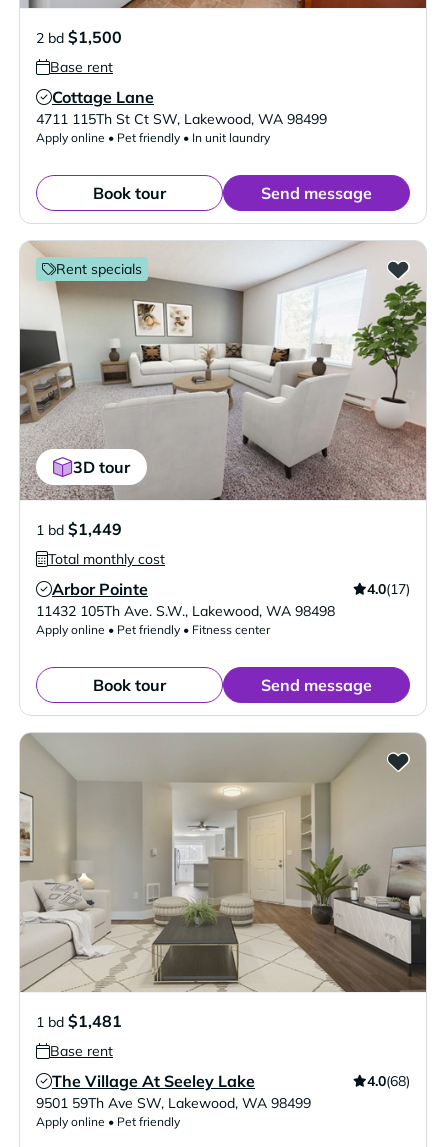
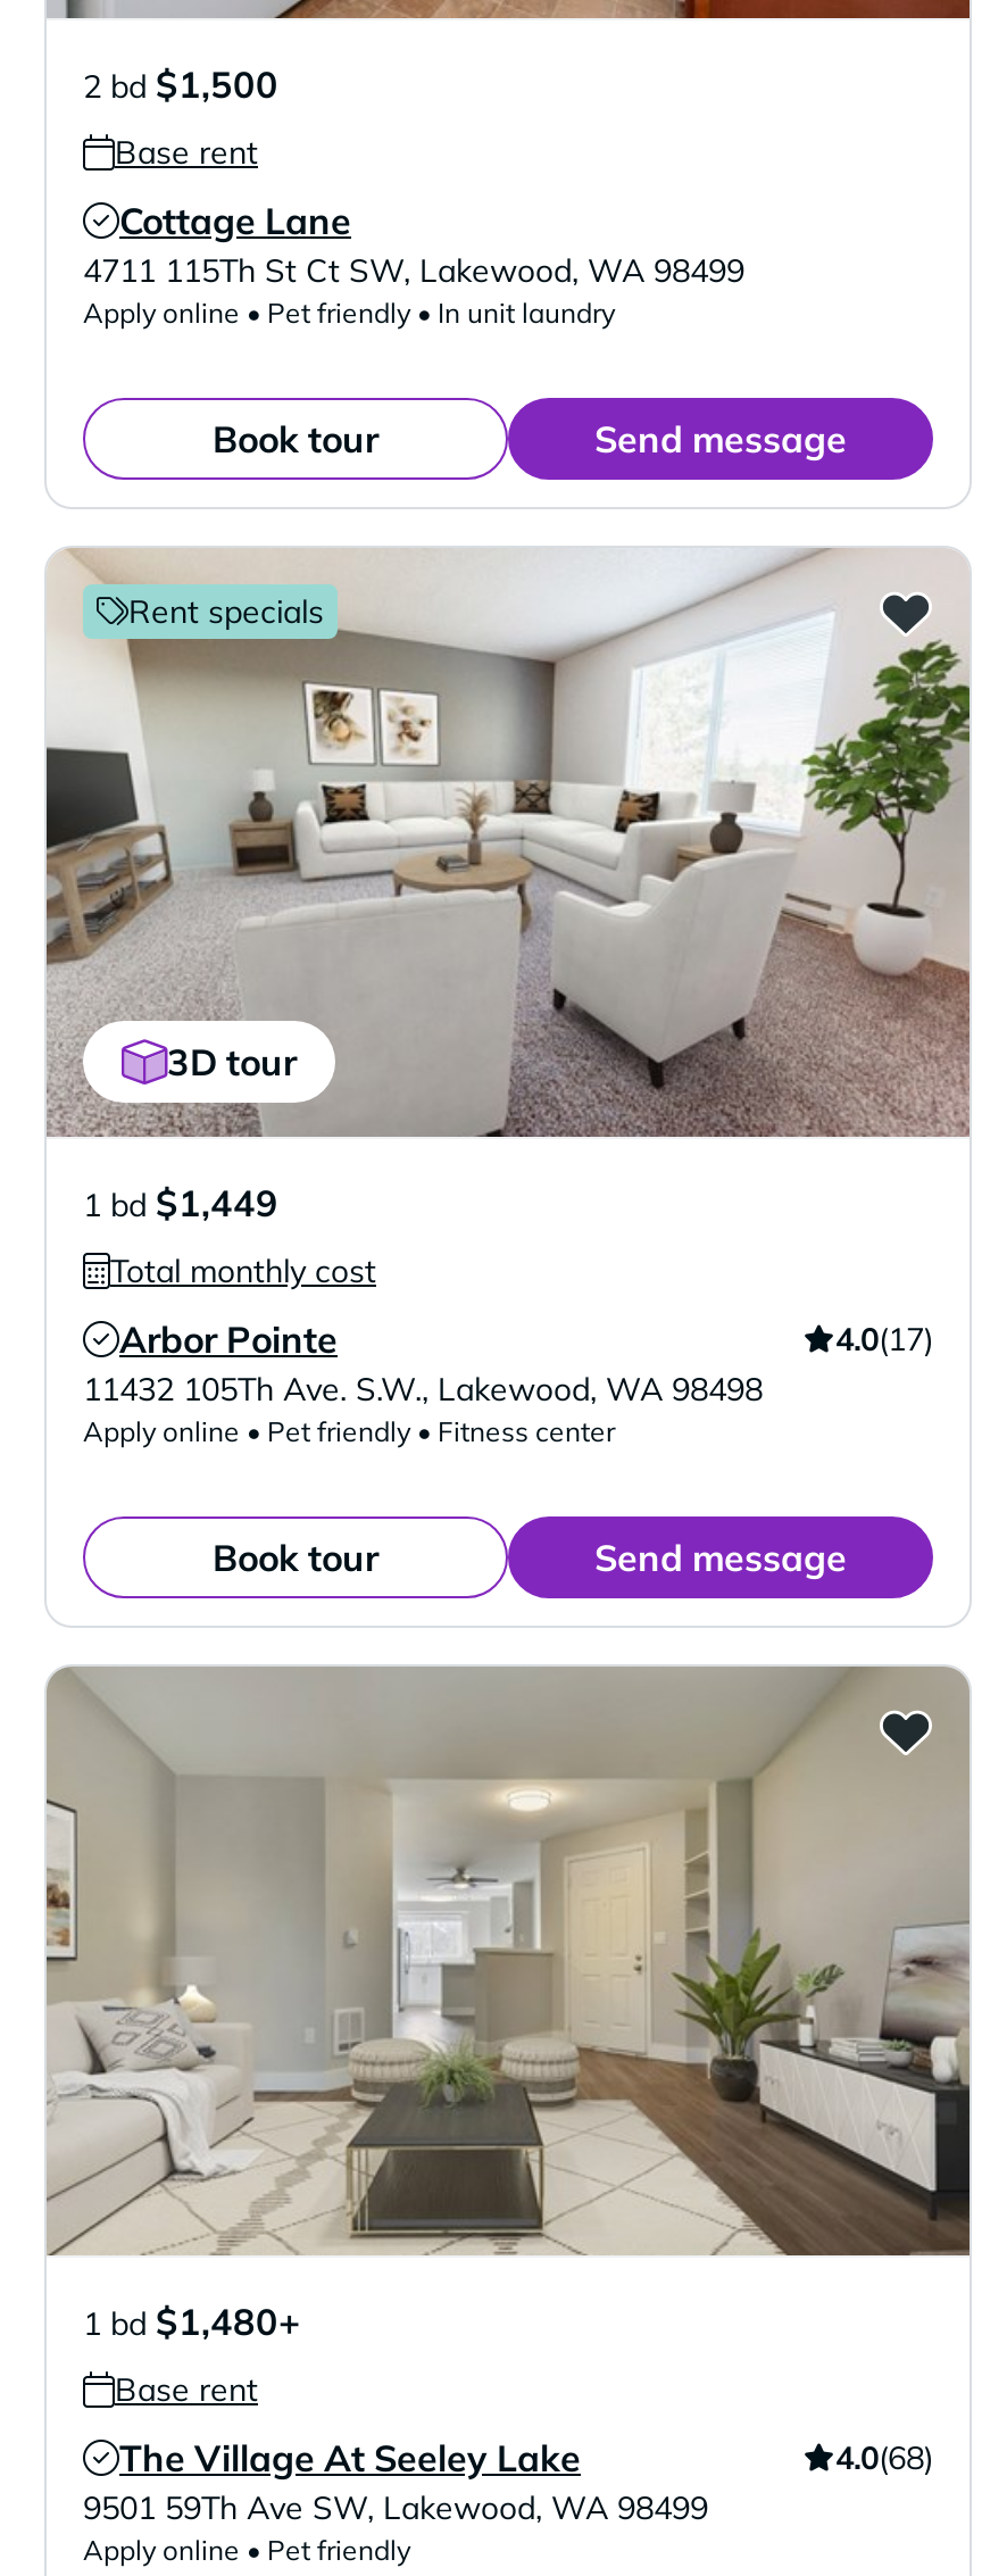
- 1 bd $1,481
+ 1 bd $1,480+
